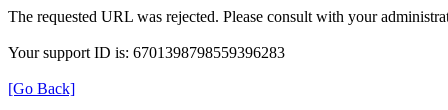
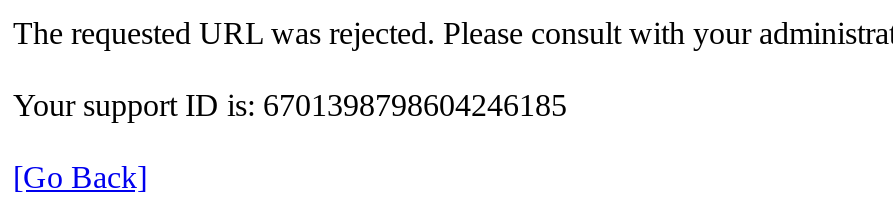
- Your support ID is: 6701398798559396283
+ Your support ID is: 6701398798604246185
